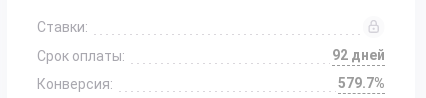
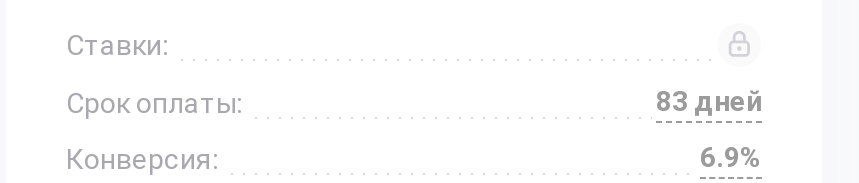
- 92 дней
+ 83 дней

- 579.7%
+ 6.9%
